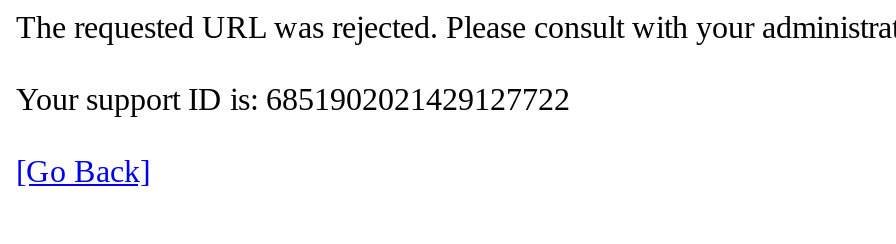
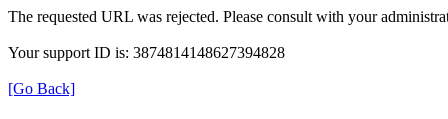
- Your support ID is: 6851902021429127722
+ Your support ID is: 3874814148627394828
